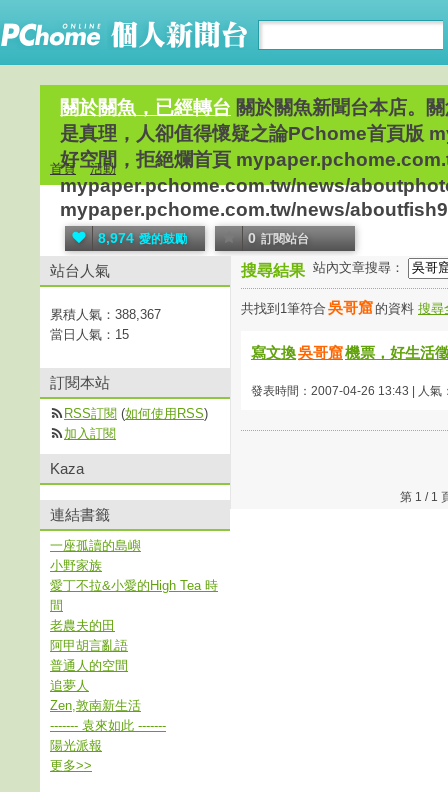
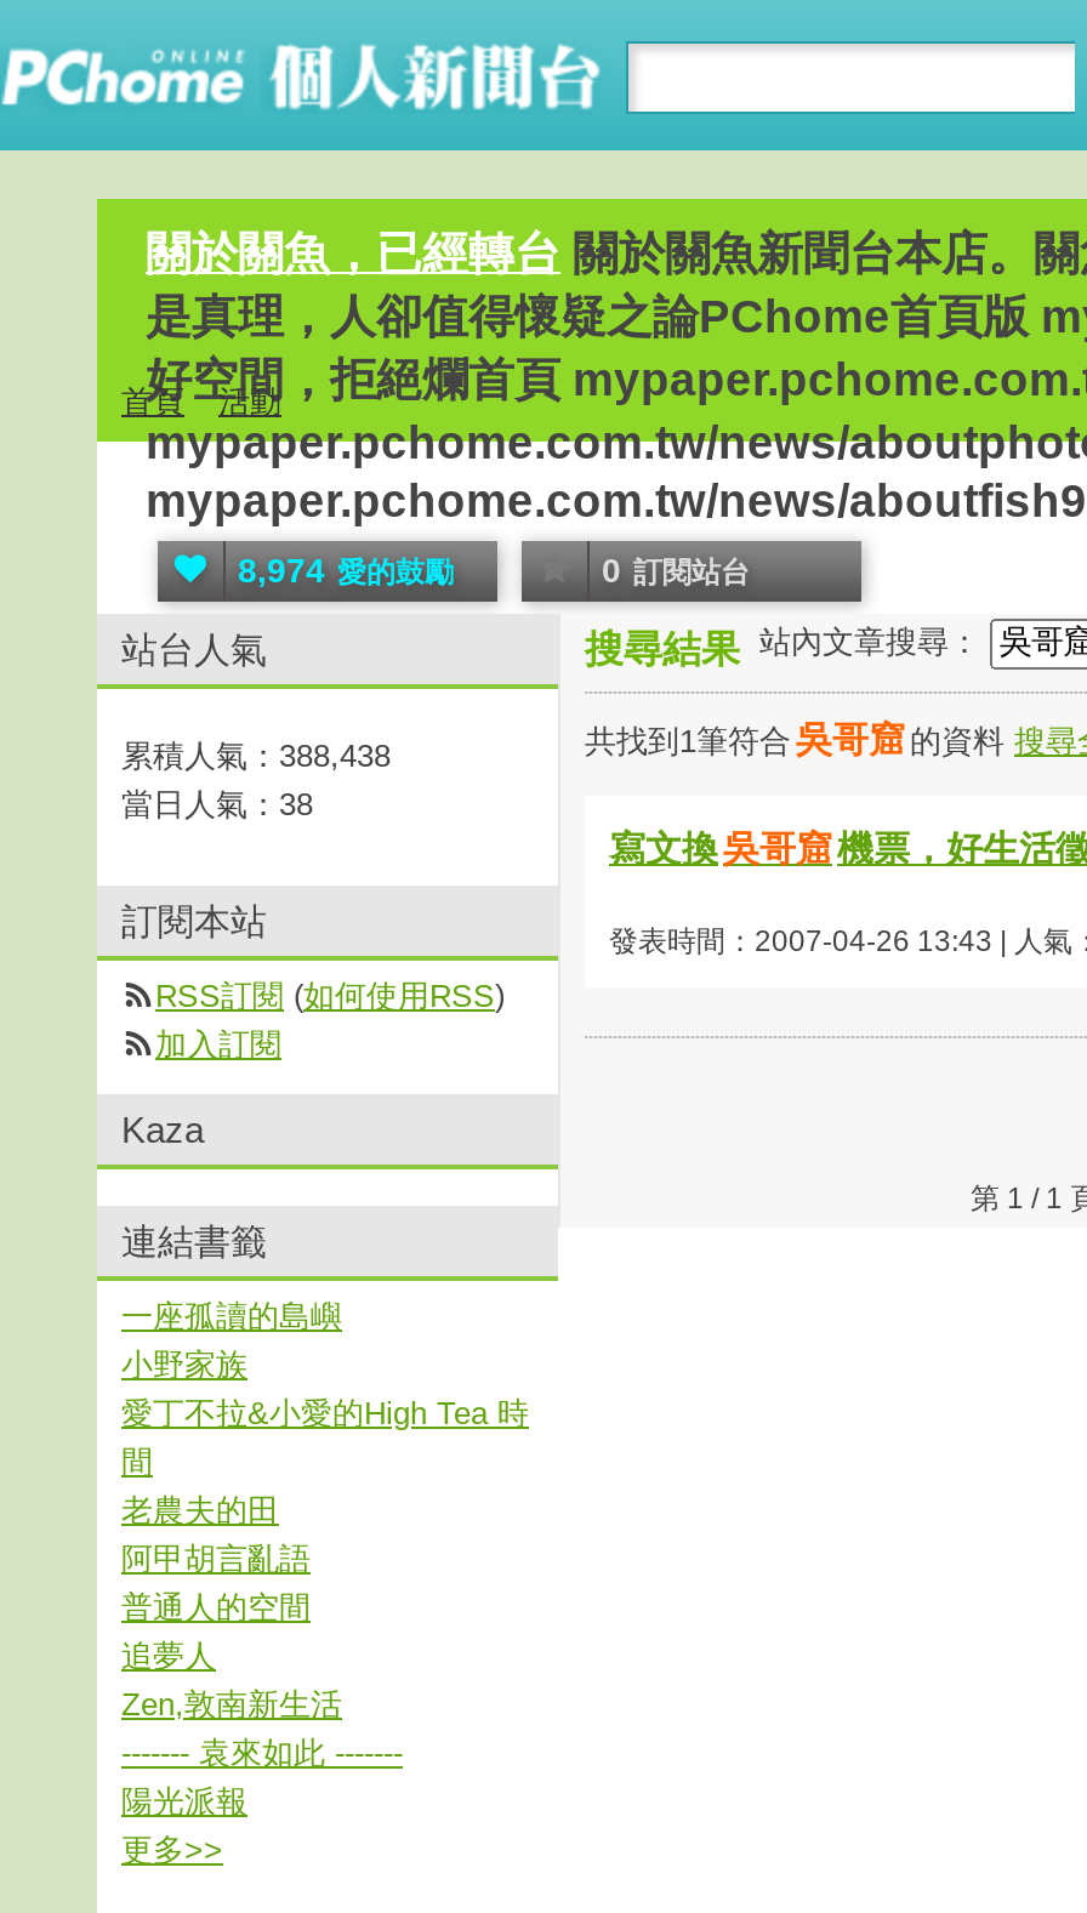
- 累積人氣：388,367
+ 累積人氣：388,438

- 當日人氣：15
+ 當日人氣：38
